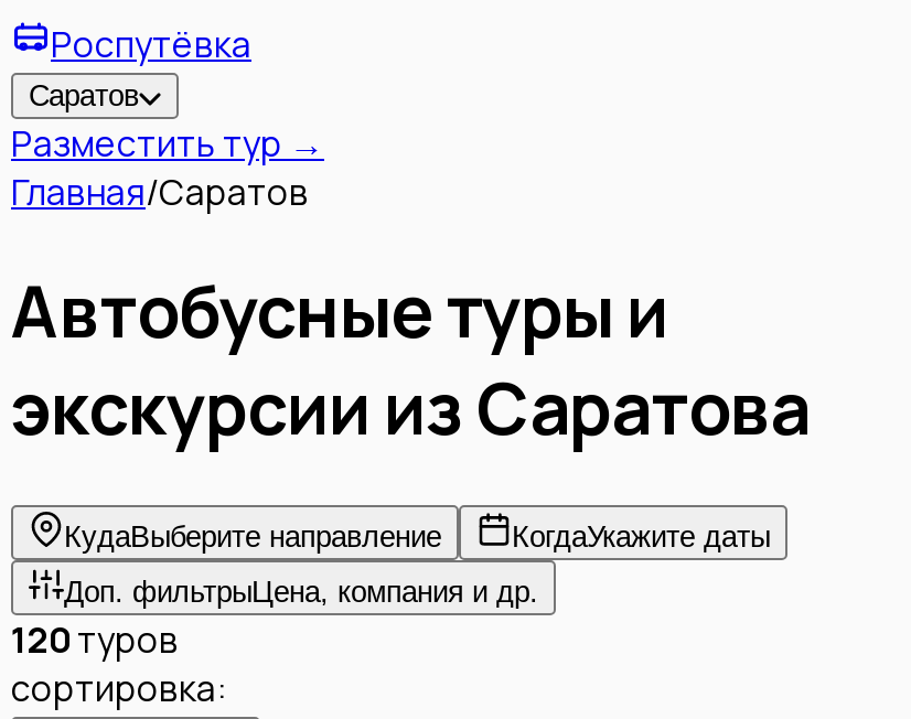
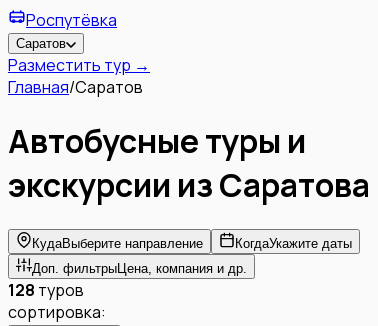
- 120 туров
+ 128 туров
